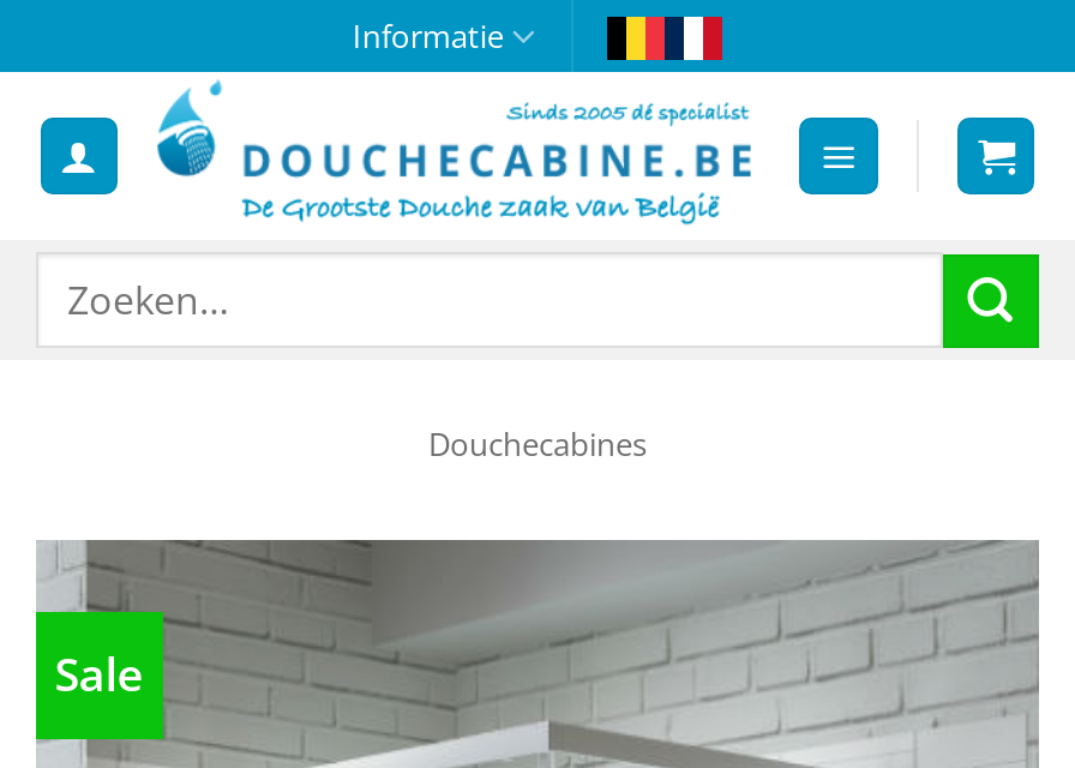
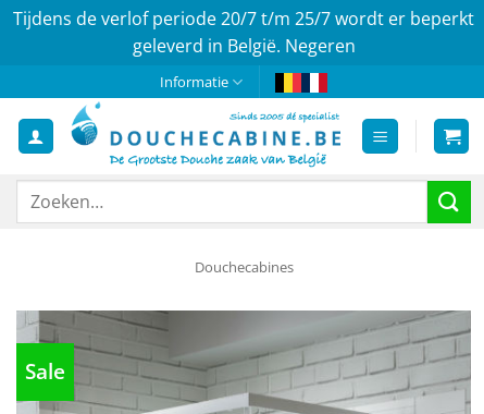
+ Tijdens de verlof periode 20/7 t/m 25/7 wordt er beperkt
+ geleverd in België. Negeren
